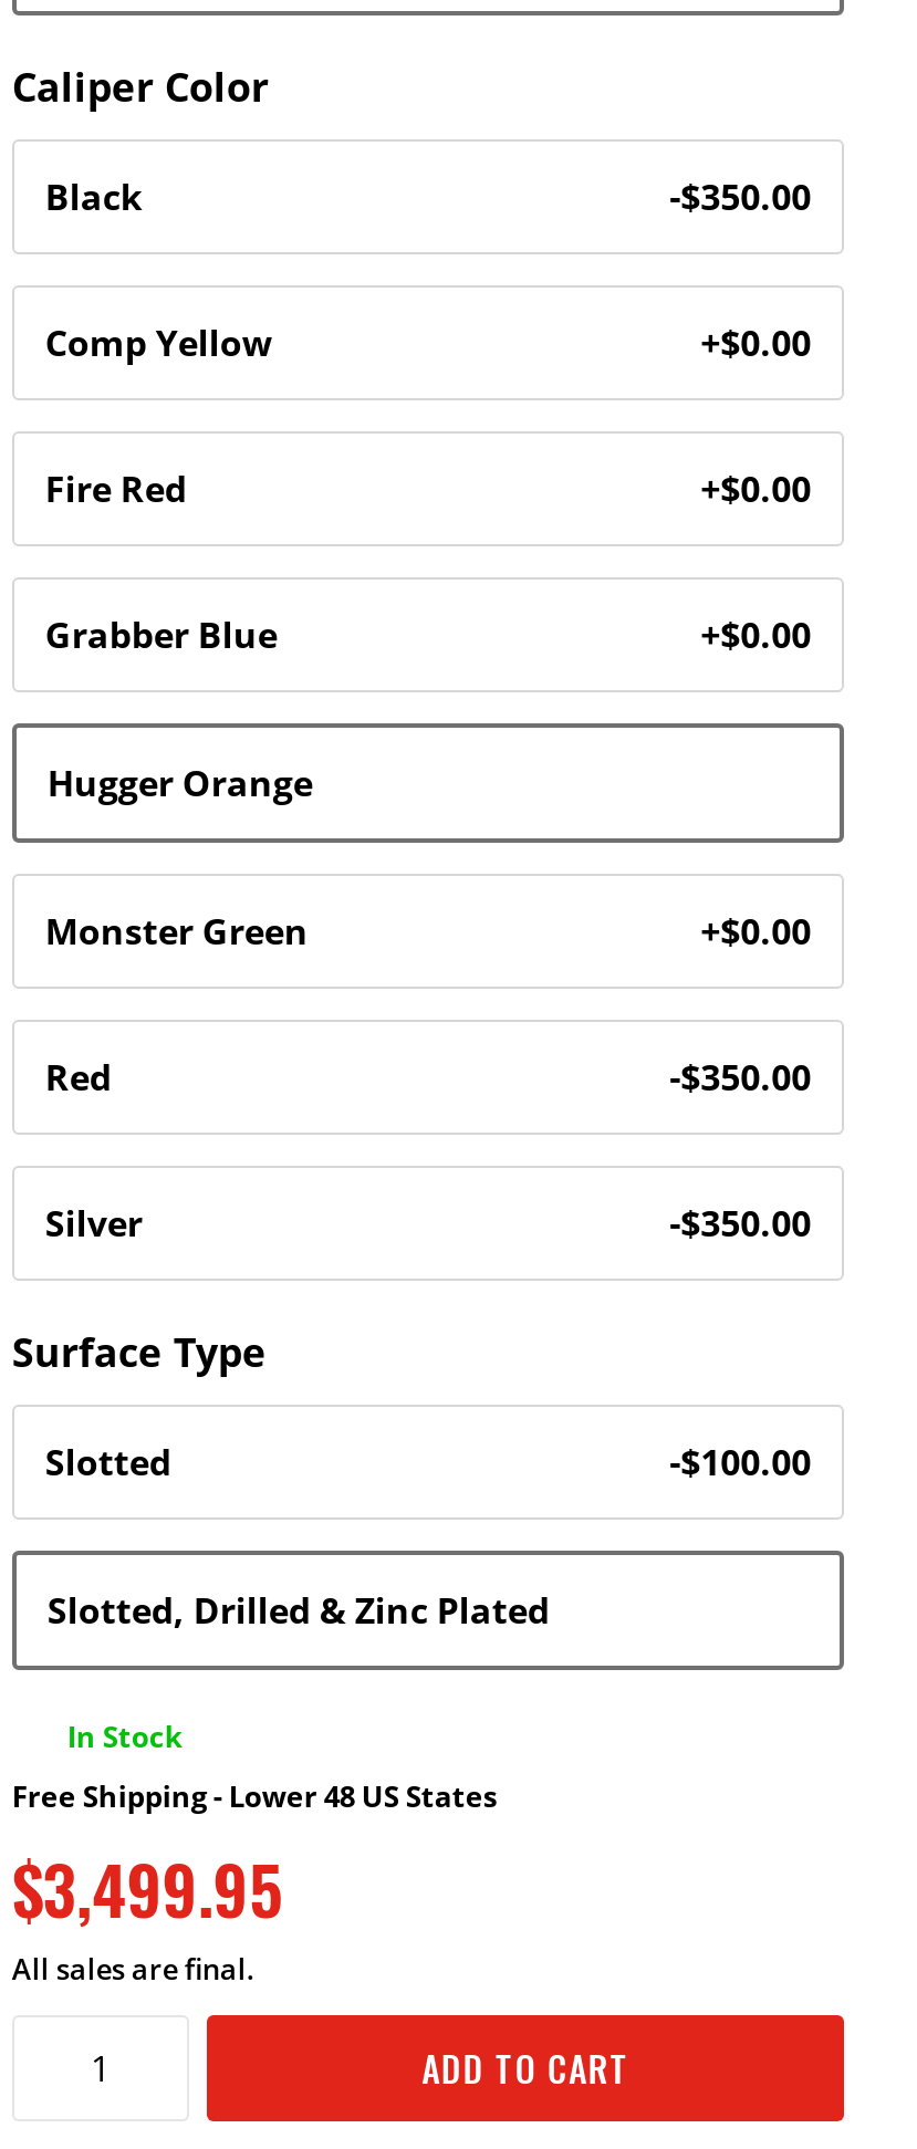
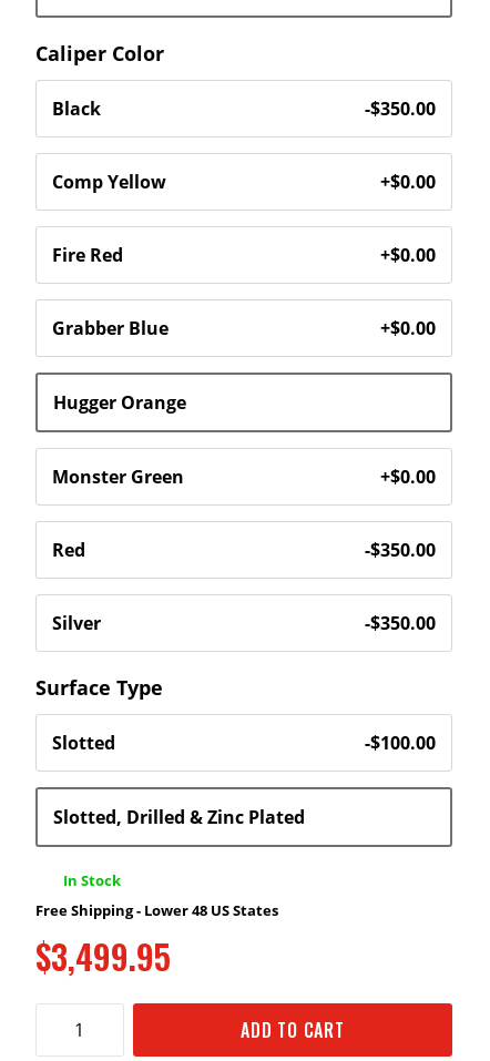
- All sales are final.
